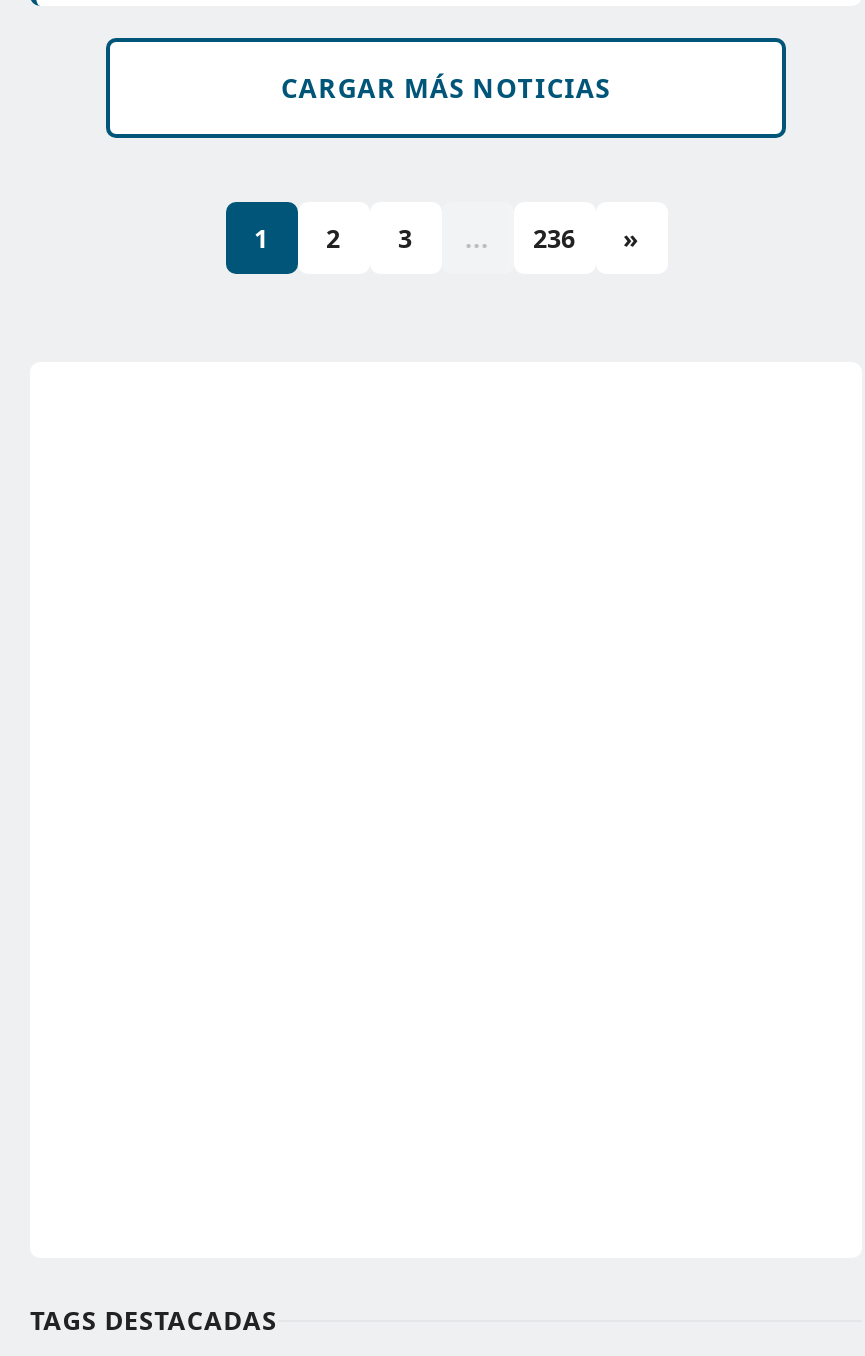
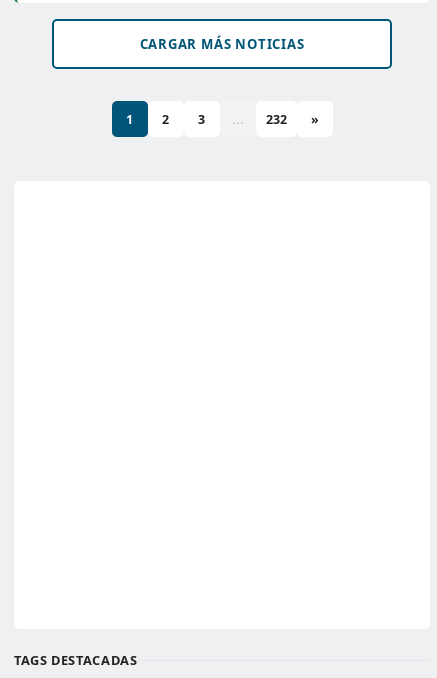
- 236
+ 232
